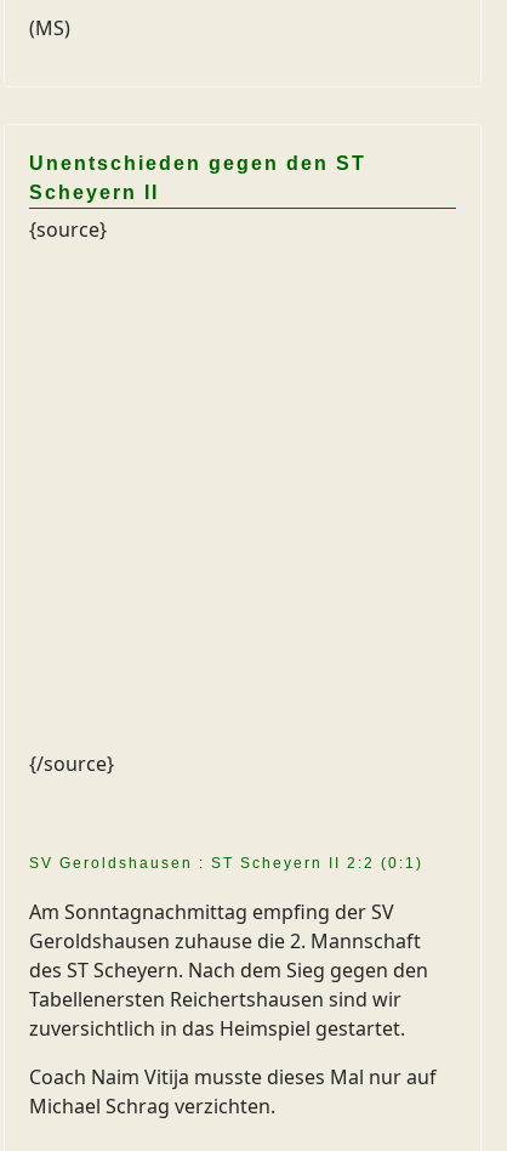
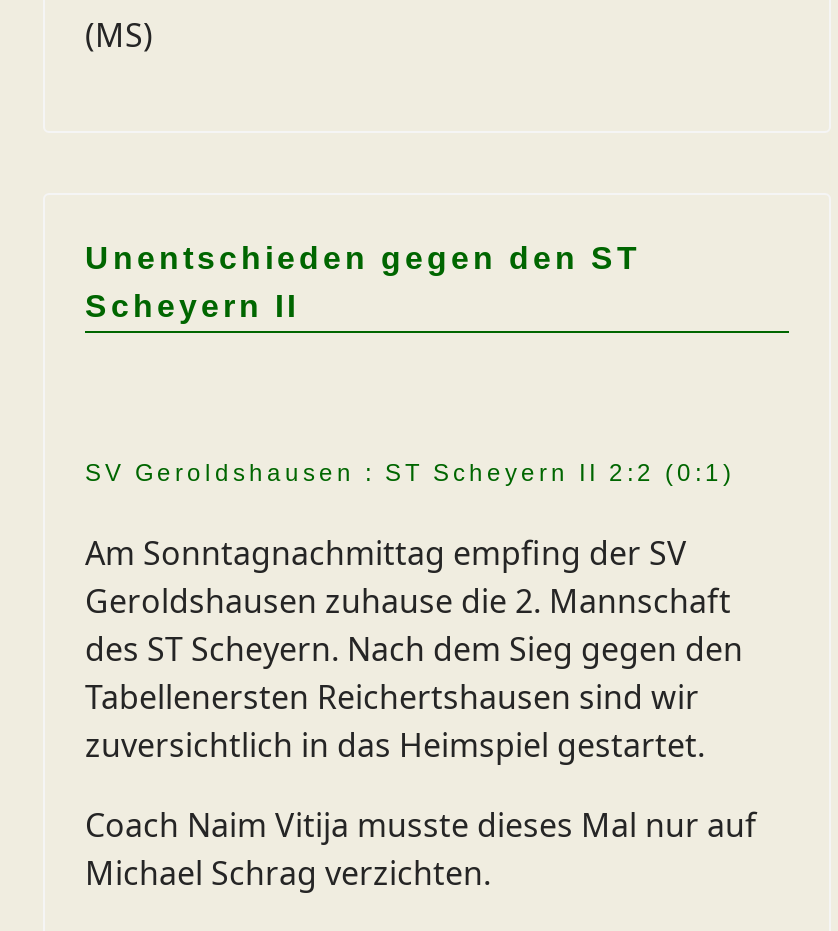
- {source}

- {/source}
